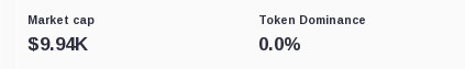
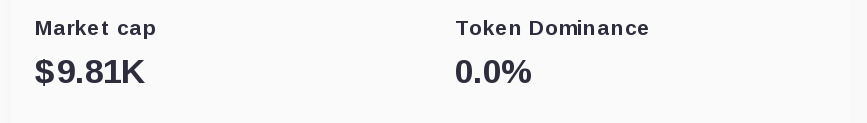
- $9.94K
+ $9.81K
